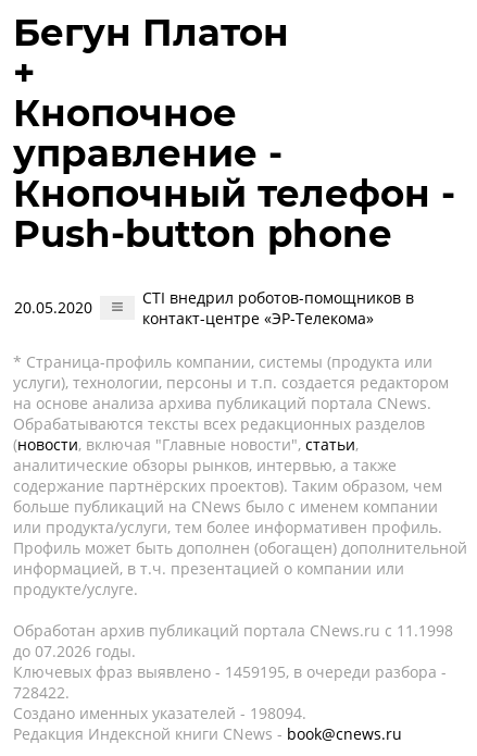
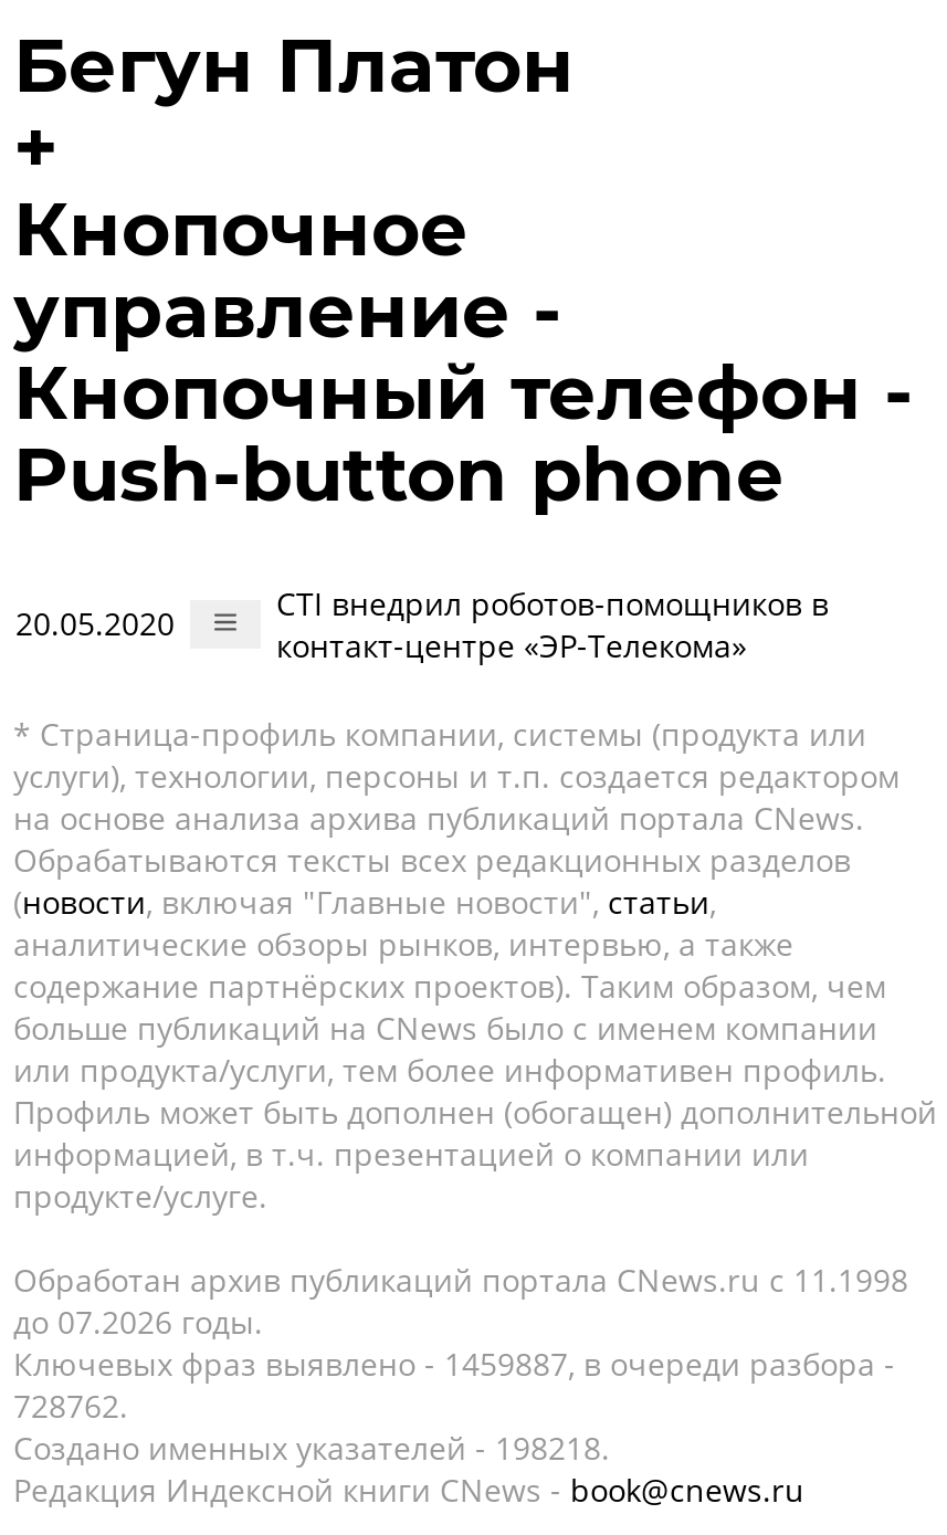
- Ключевых фраз выявлено - 1459195, в очереди разбора -
+ Ключевых фраз выявлено - 1459887, в очереди разбора -

- 728422.
+ 728762.

- Создано именных указателей - 198094.
+ Создано именных указателей - 198218.
